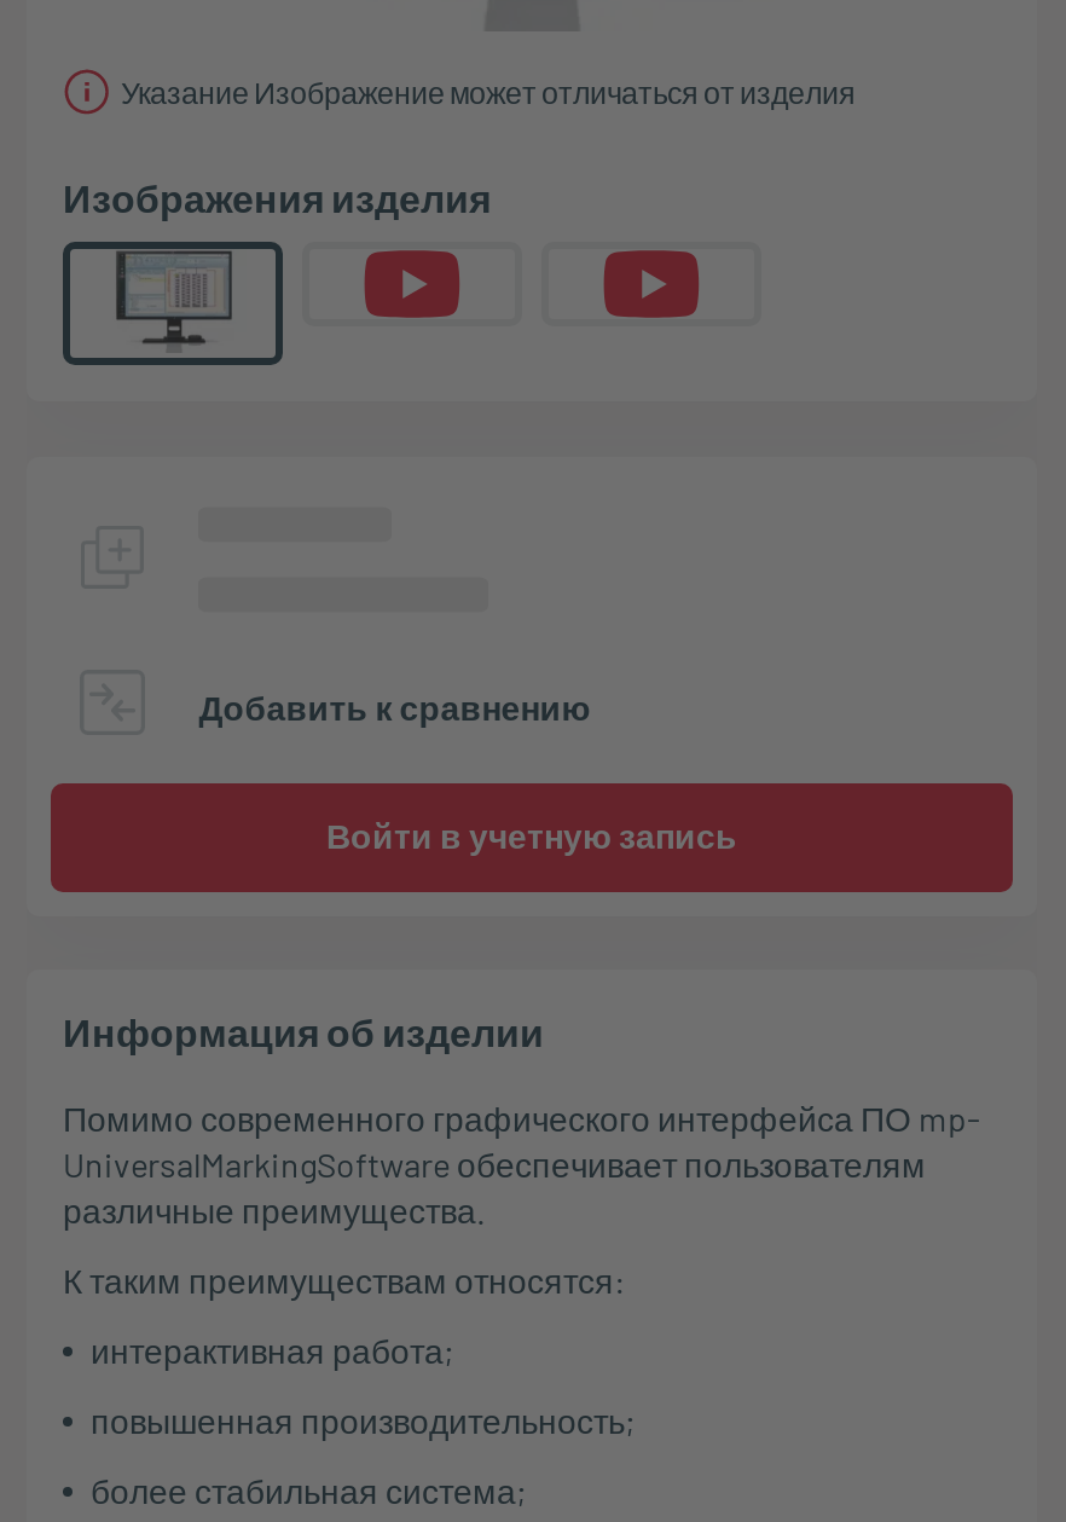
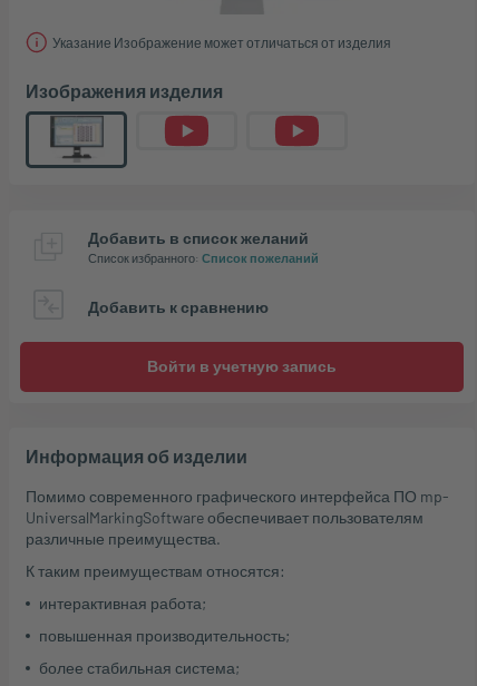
+ Добавить в список желаний
+ Список избранного: Список пожеланий
